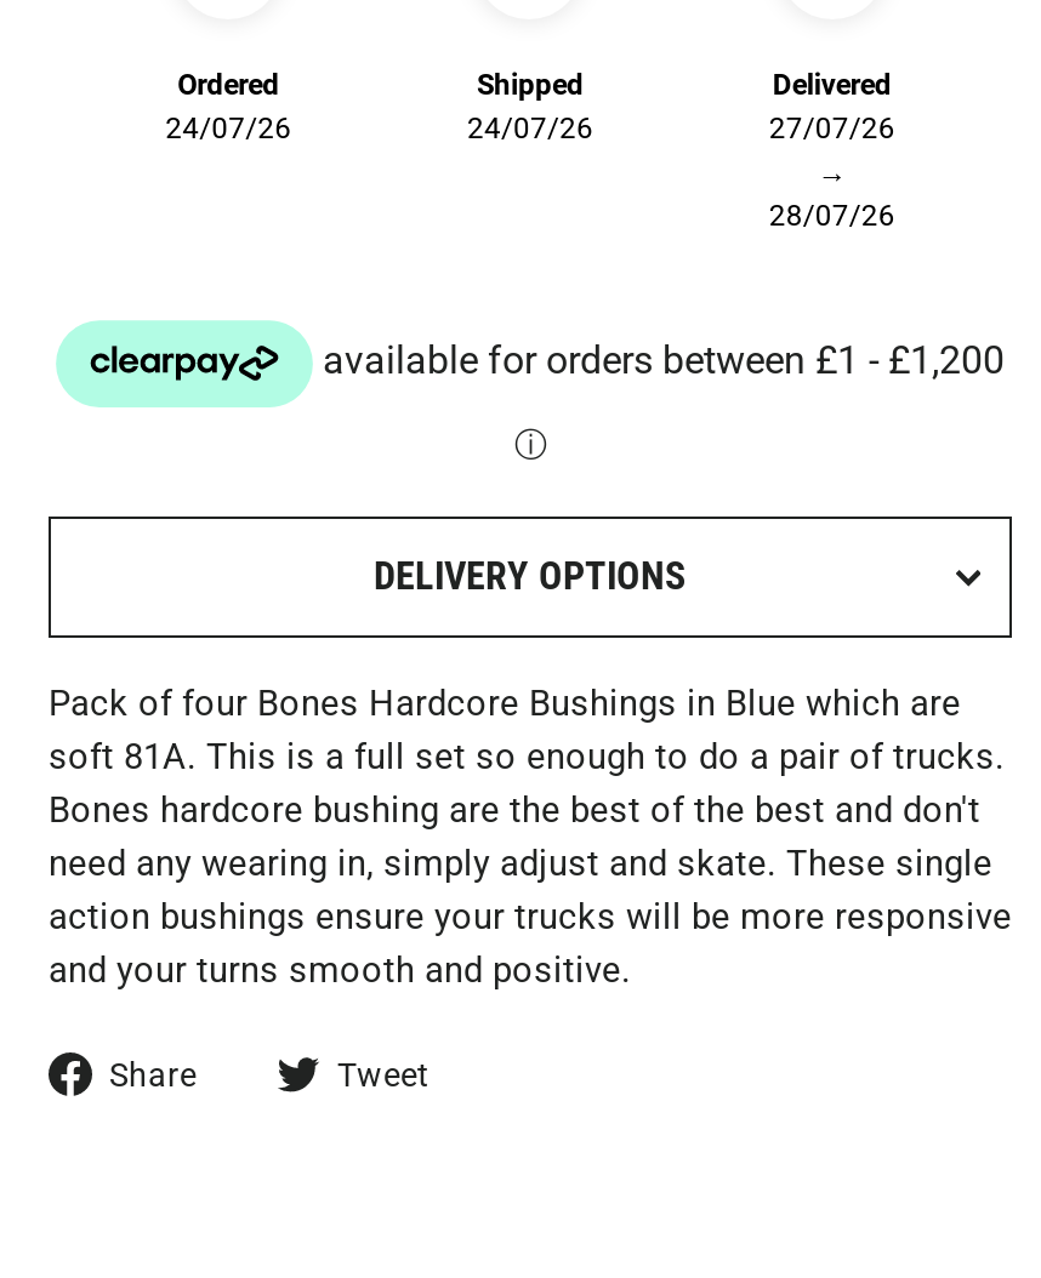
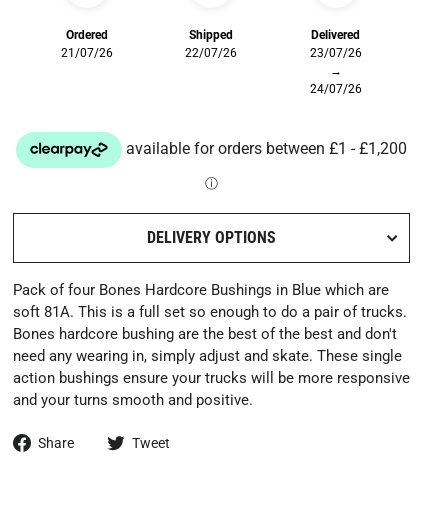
- 24/07/26
+ 21/07/26

- 24/07/26
+ 22/07/26

- 27/07/26
+ 23/07/26

- 28/07/26
+ 24/07/26
